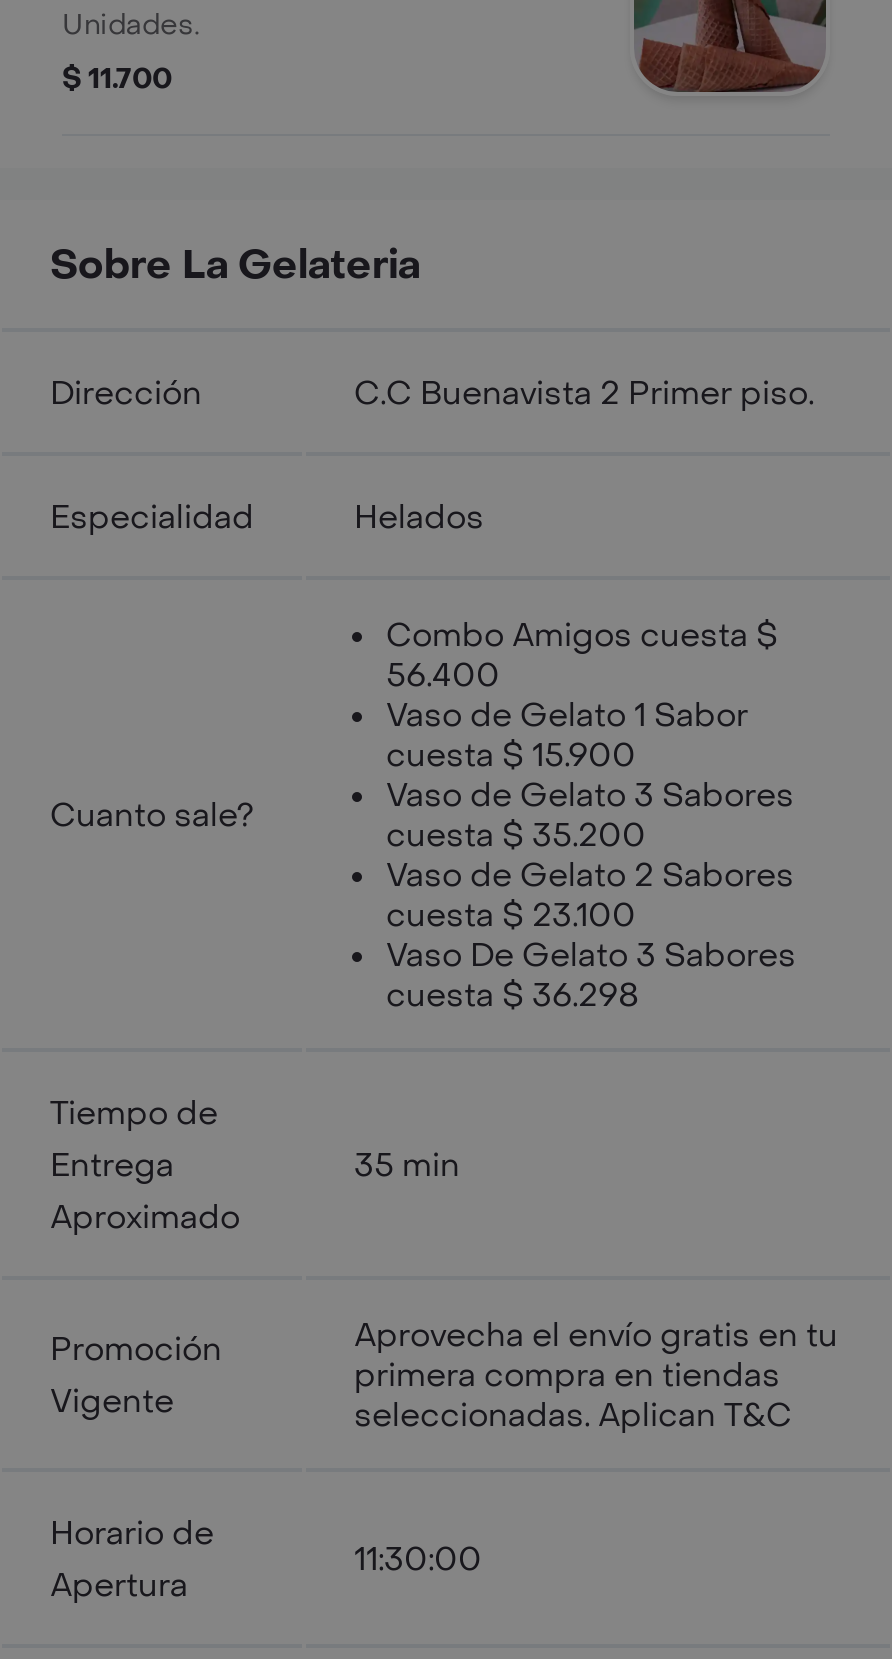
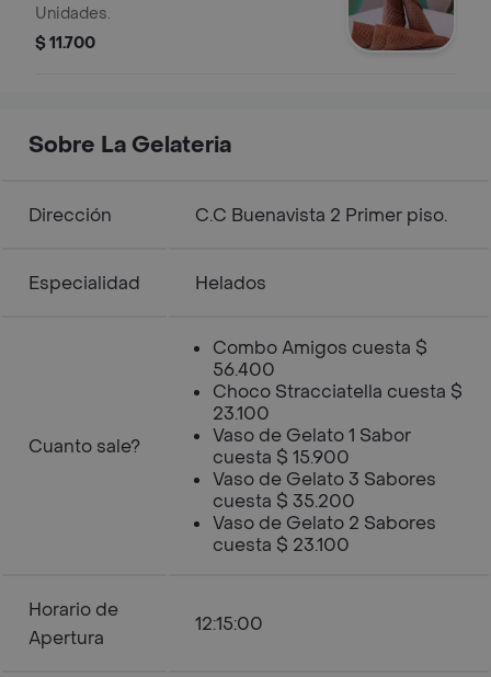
+ Choco Stracciatella cuesta $
+ 23.100

moved down: Vaso de Gelato 1 Sabor | cuesta $ 15.900 | Vaso de Gelato 3 Sabores | cuesta $ 35.200 | Vaso de Gelato 2 Sabores | cuesta $ 23.100

- Vaso De Gelato 3 Sabores
- cuesta $ 36.298
- Tiempo de
- Entrega
- Aproximado

- 35 min

- Aprovecha el envío gratis en tu
- primera compra en tiendas
- seleccionadas. Aplican T&C

- Promoción
- Vigente

- 11:30:00
+ 12:15:00
